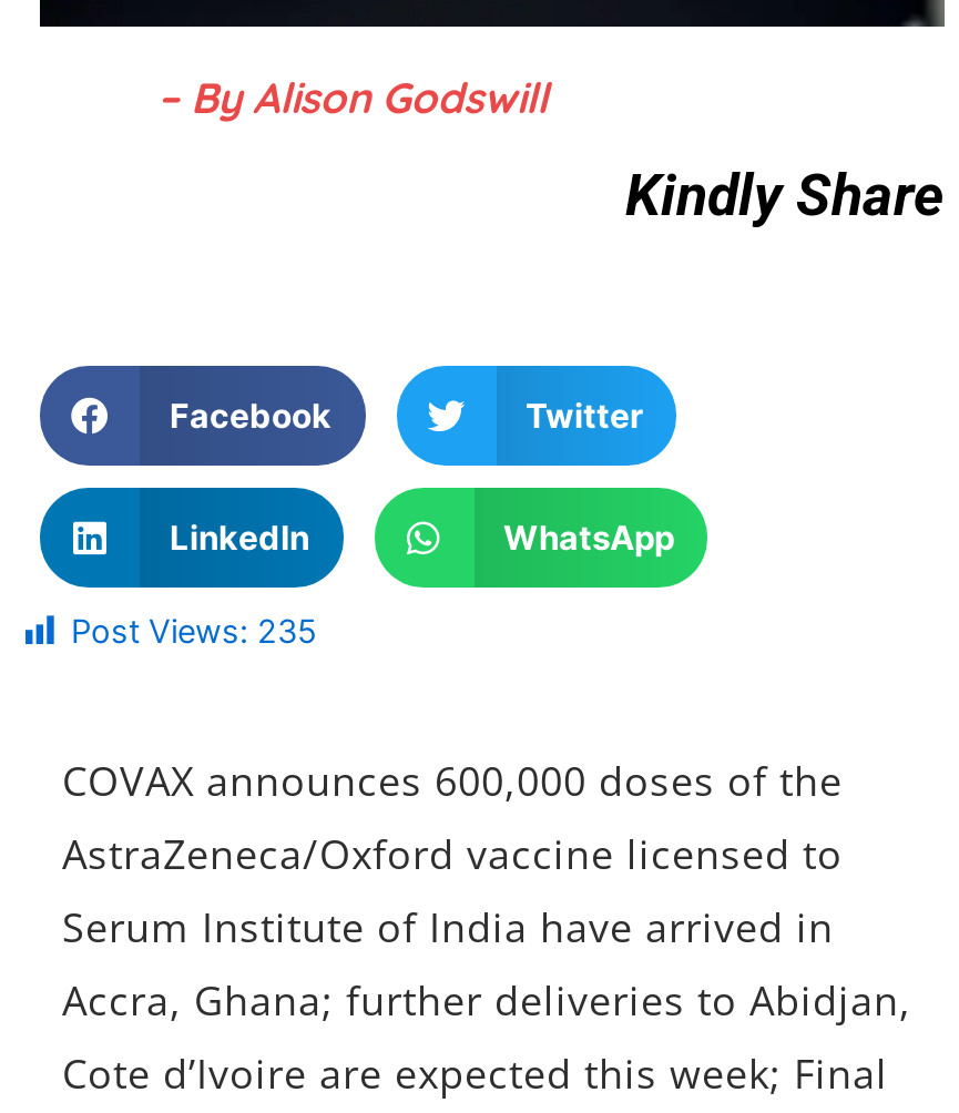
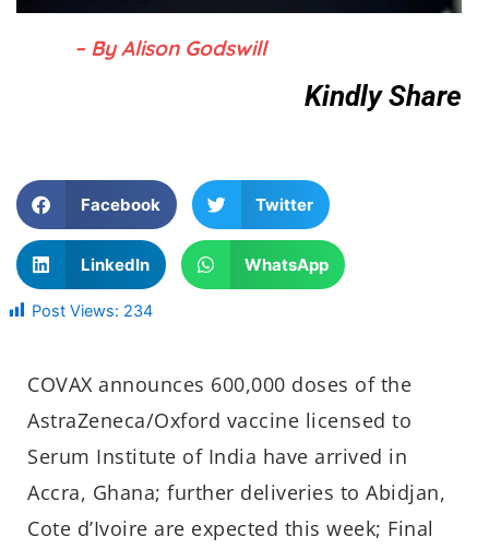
- Post Views: 235
+ Post Views: 234
